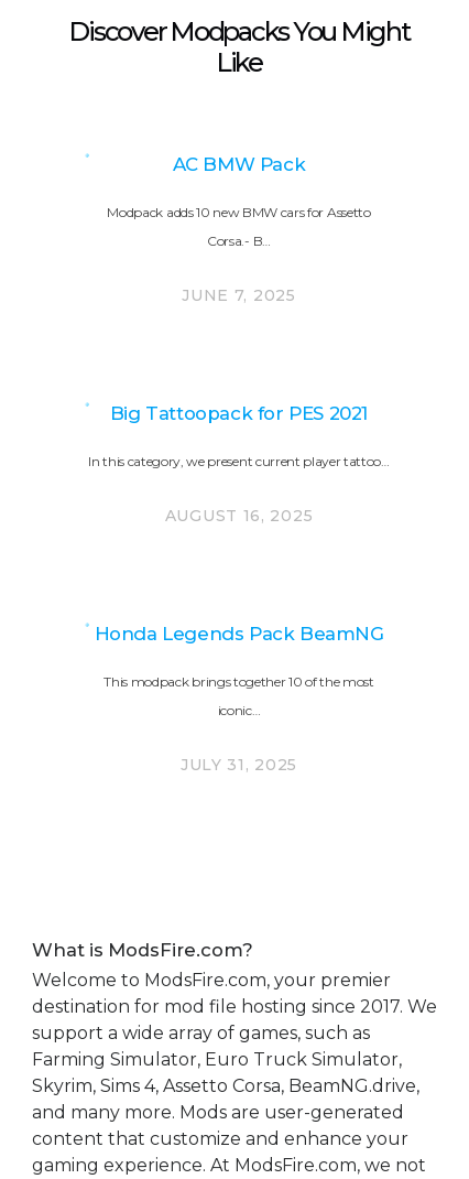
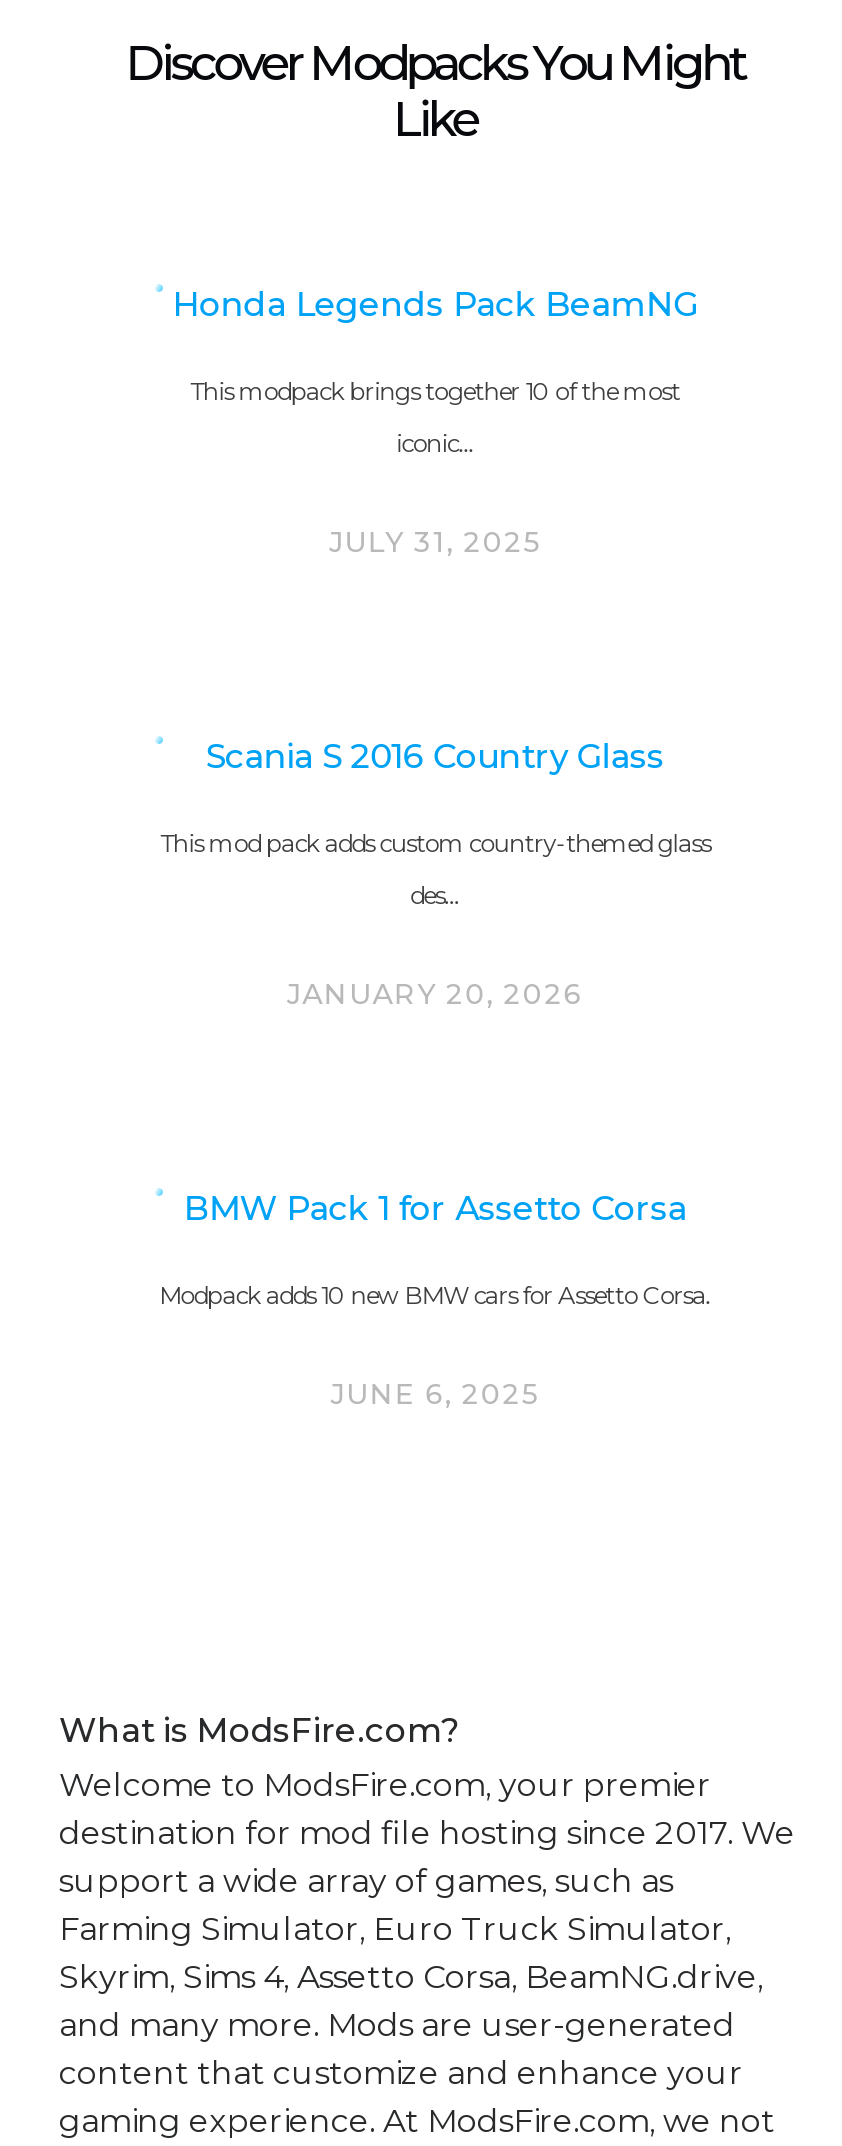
- AC BMW Pack
- Modpack adds 10 new BMW cars for Assetto
- Corsa.- B…
- JUNE 7, 2025

- Big Tattoopack for PES 2021
- In this category, we present current player tattoo…
- AUGUST 16, 2025

moved up: Honda Legends Pack BeamNG | This modpack brings together 10 of the most | iconic… | JULY 31, 2025

+ BMW Pack 1 for Assetto Corsa
+ Modpack adds 10 new BMW cars for Assetto Corsa.
+ JUNE 6, 2025

+ Scania S 2016 Country Glass
+ This mod pack adds custom country-themed glass
+ des…
+ JANUARY 20, 2026
